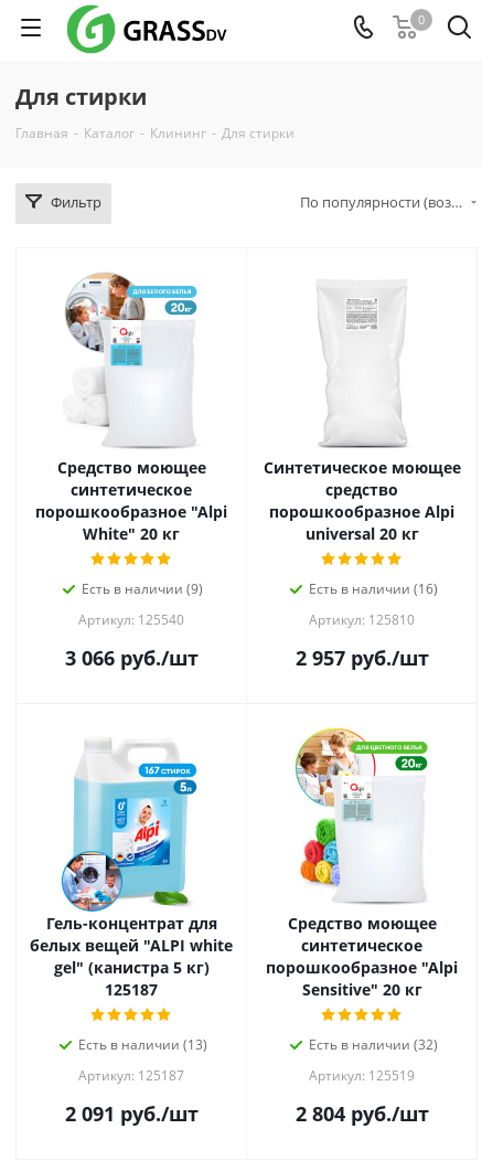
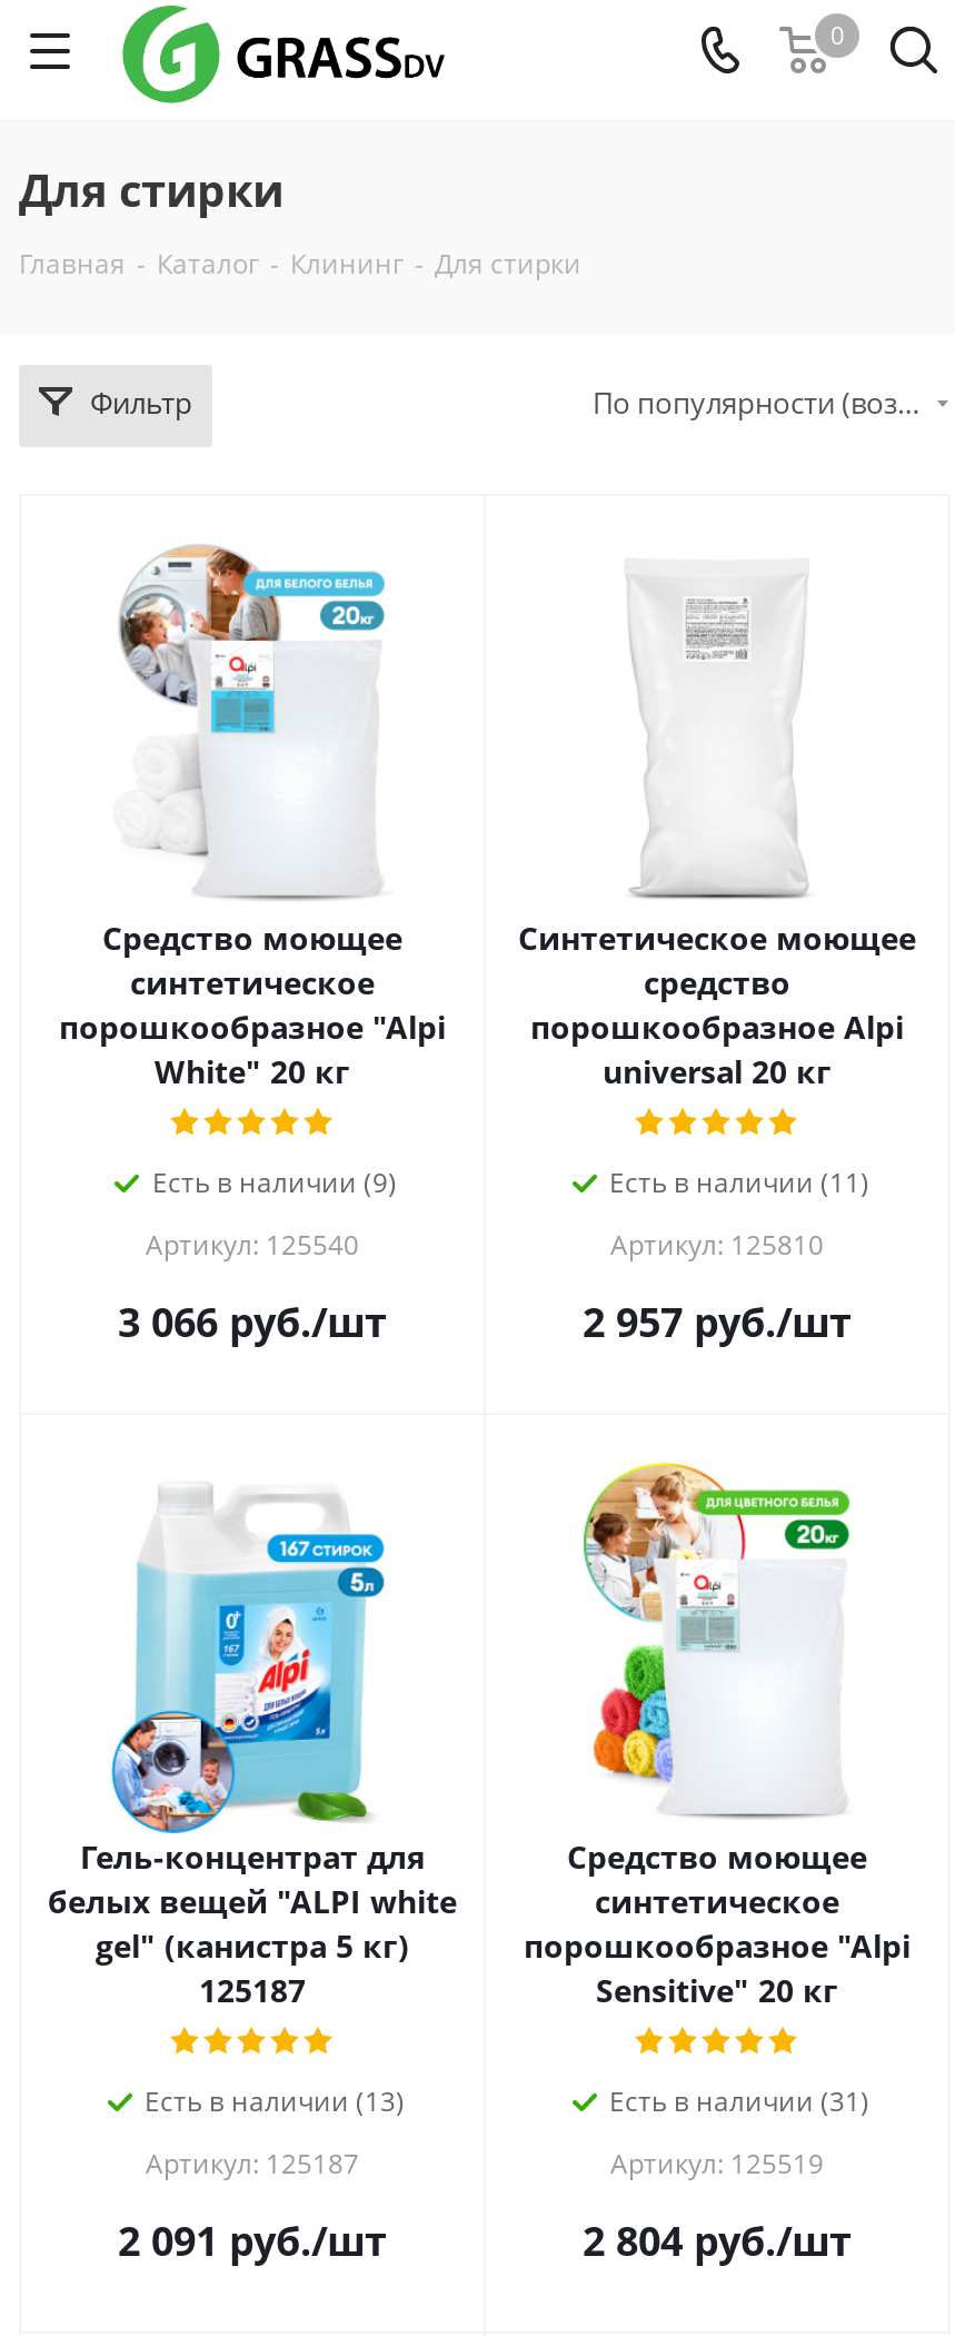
- Есть в наличии (16)
+ Есть в наличии (11)

- Есть в наличии (32)
+ Есть в наличии (31)
